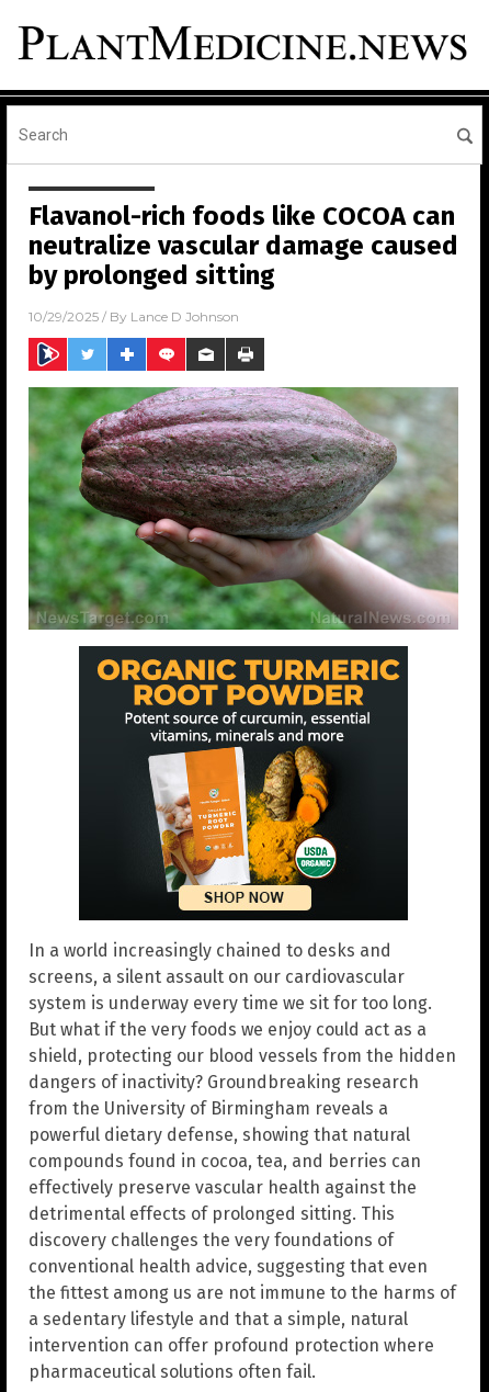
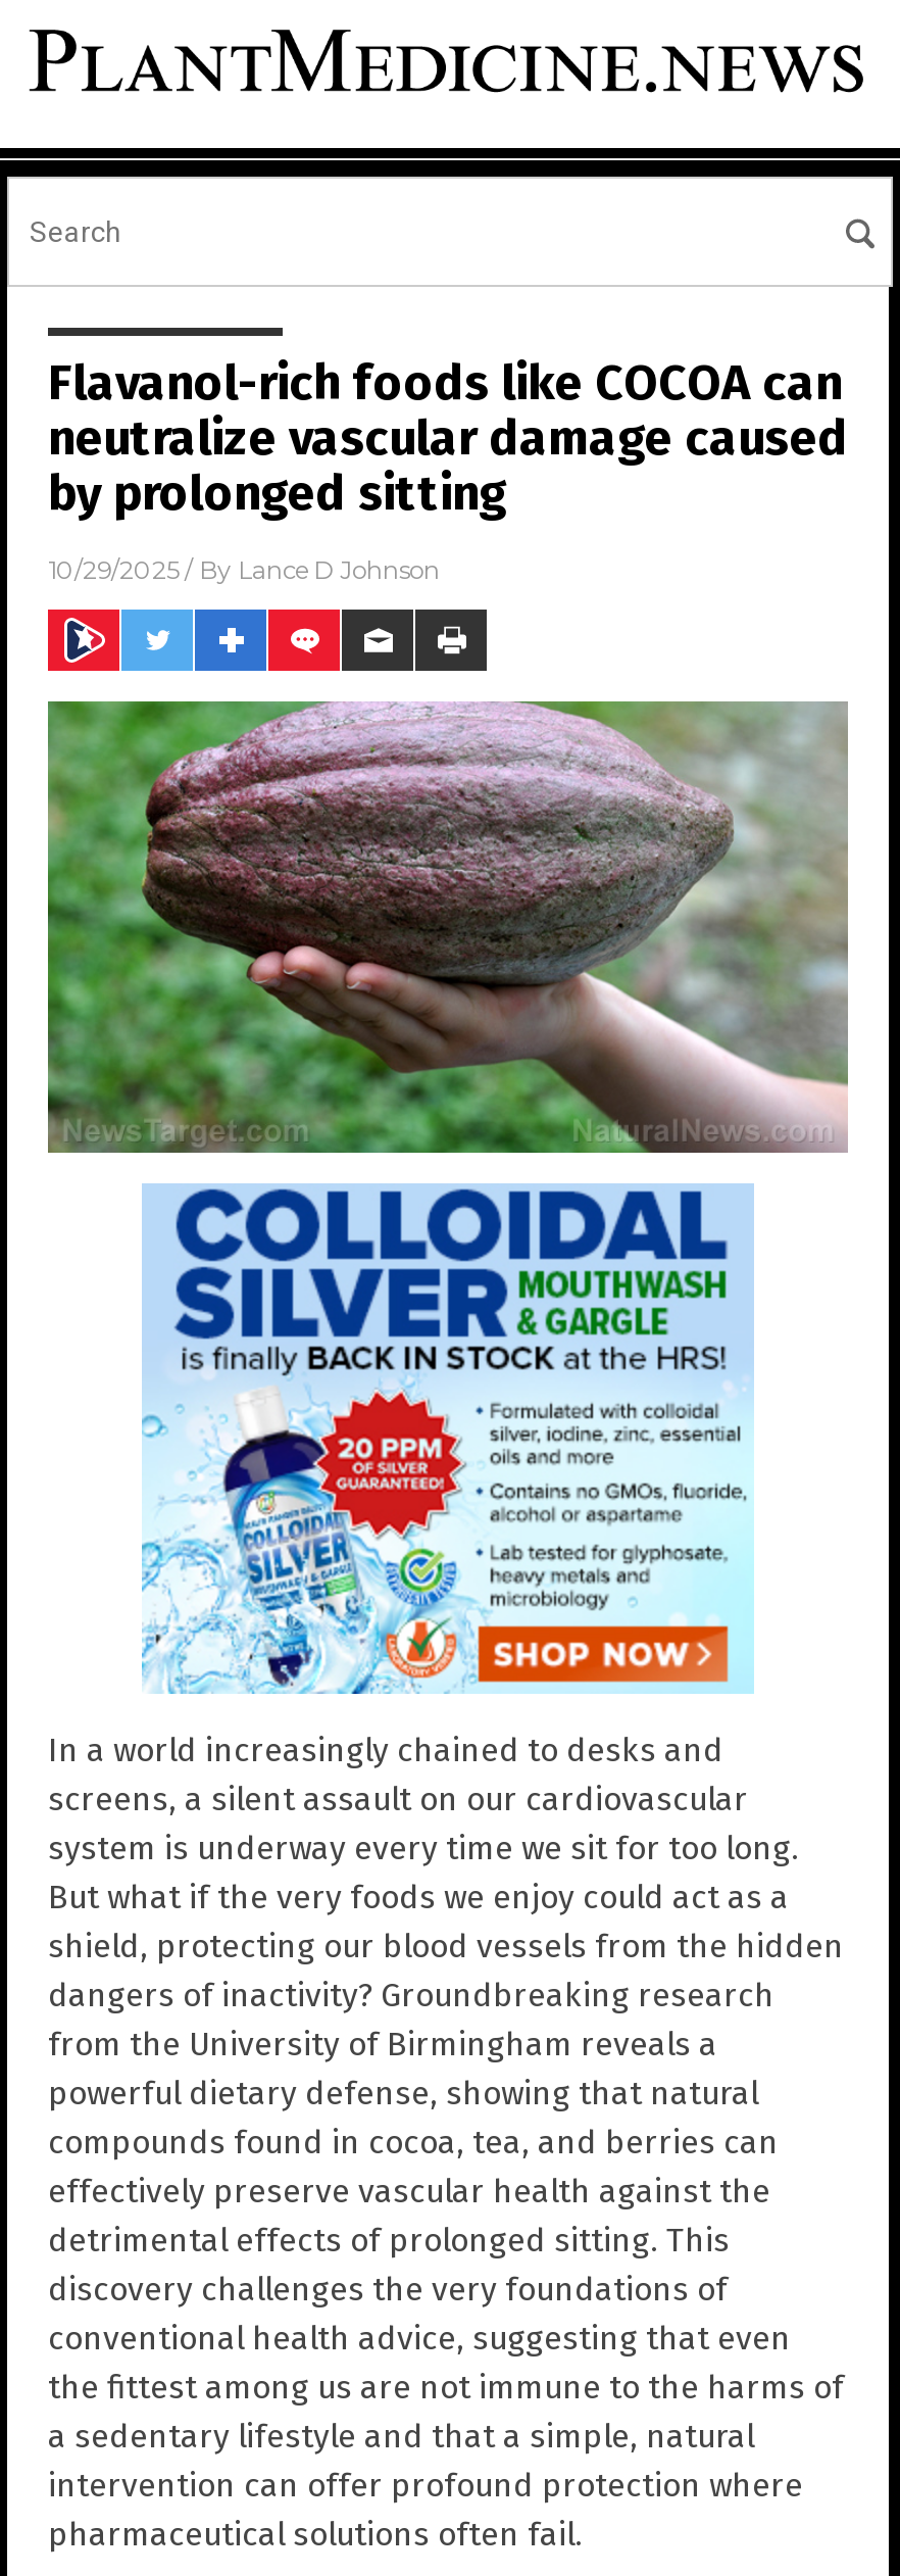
- [image]
+ [image]
